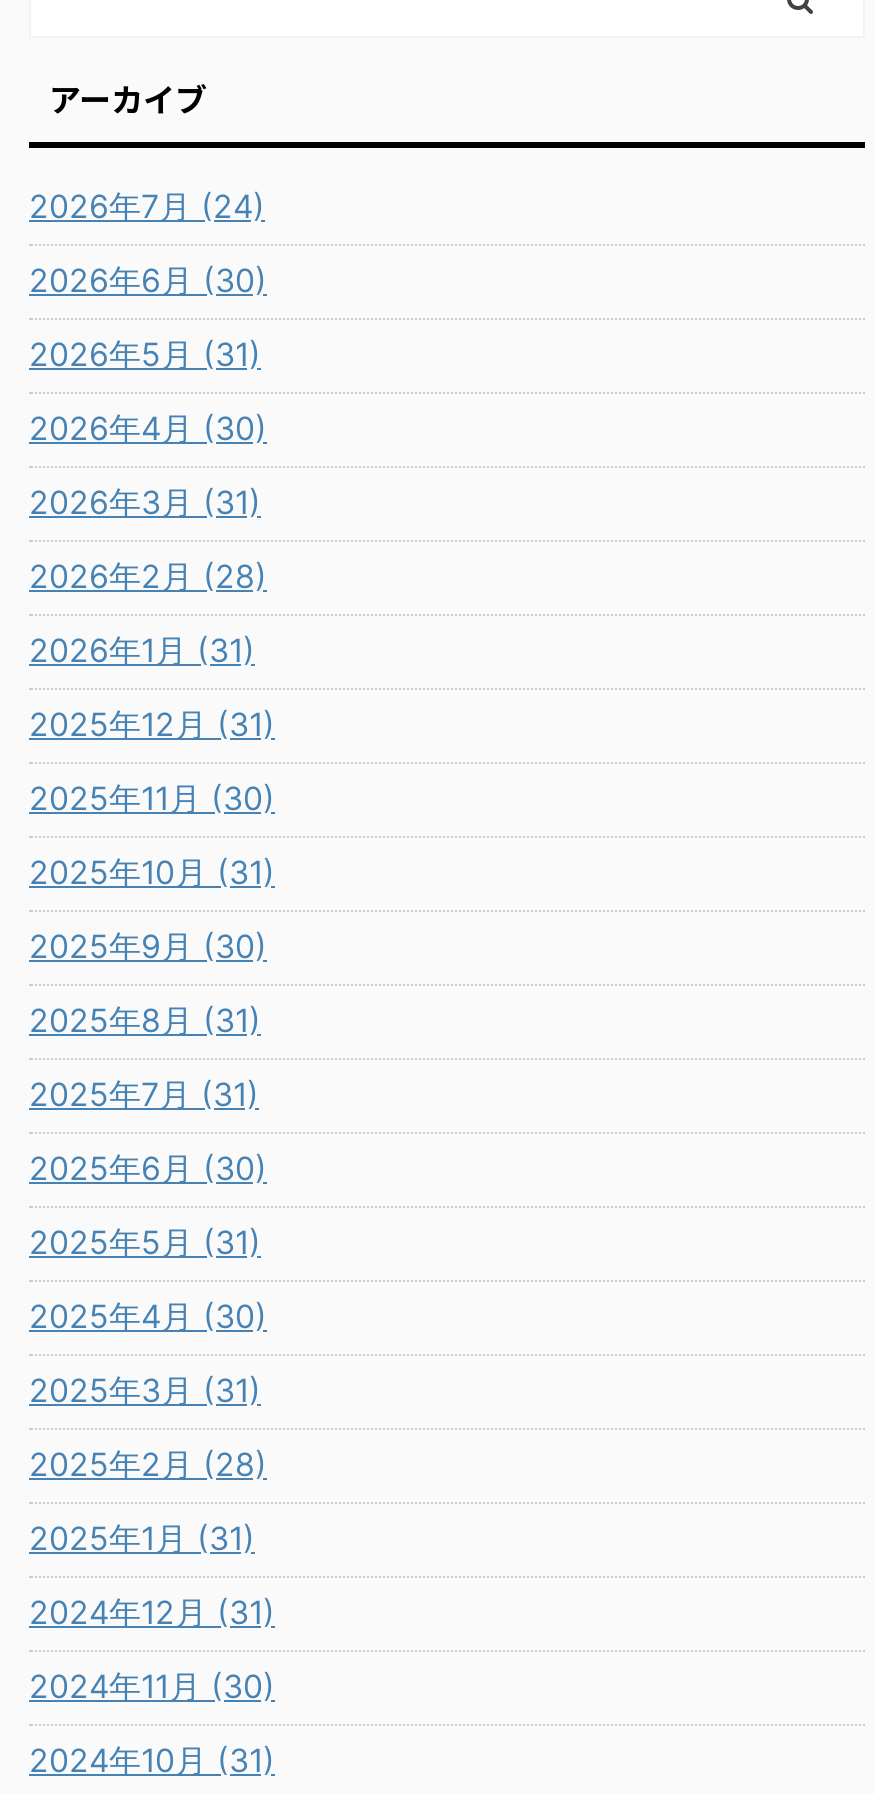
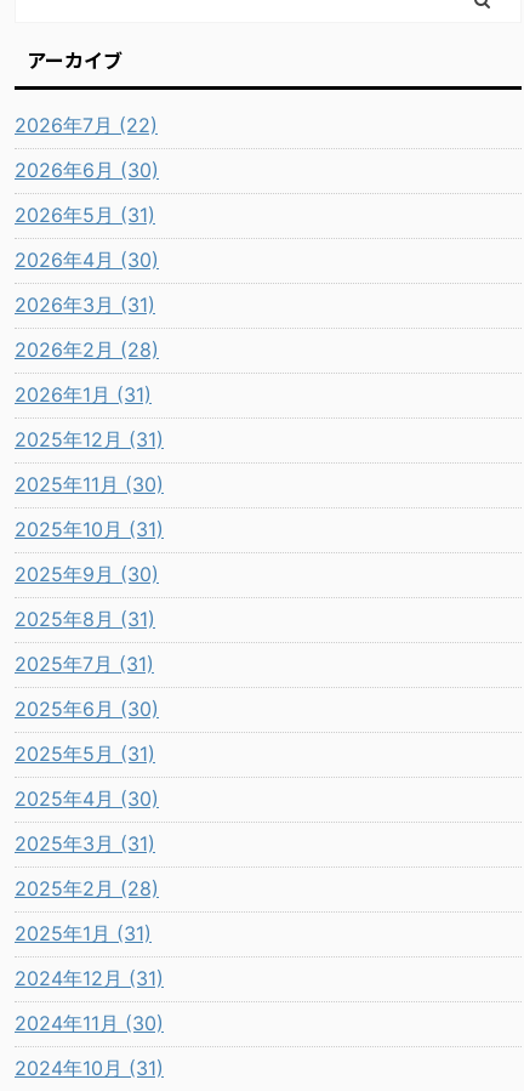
- 2026年7月 (24)
+ 2026年7月 (22)
